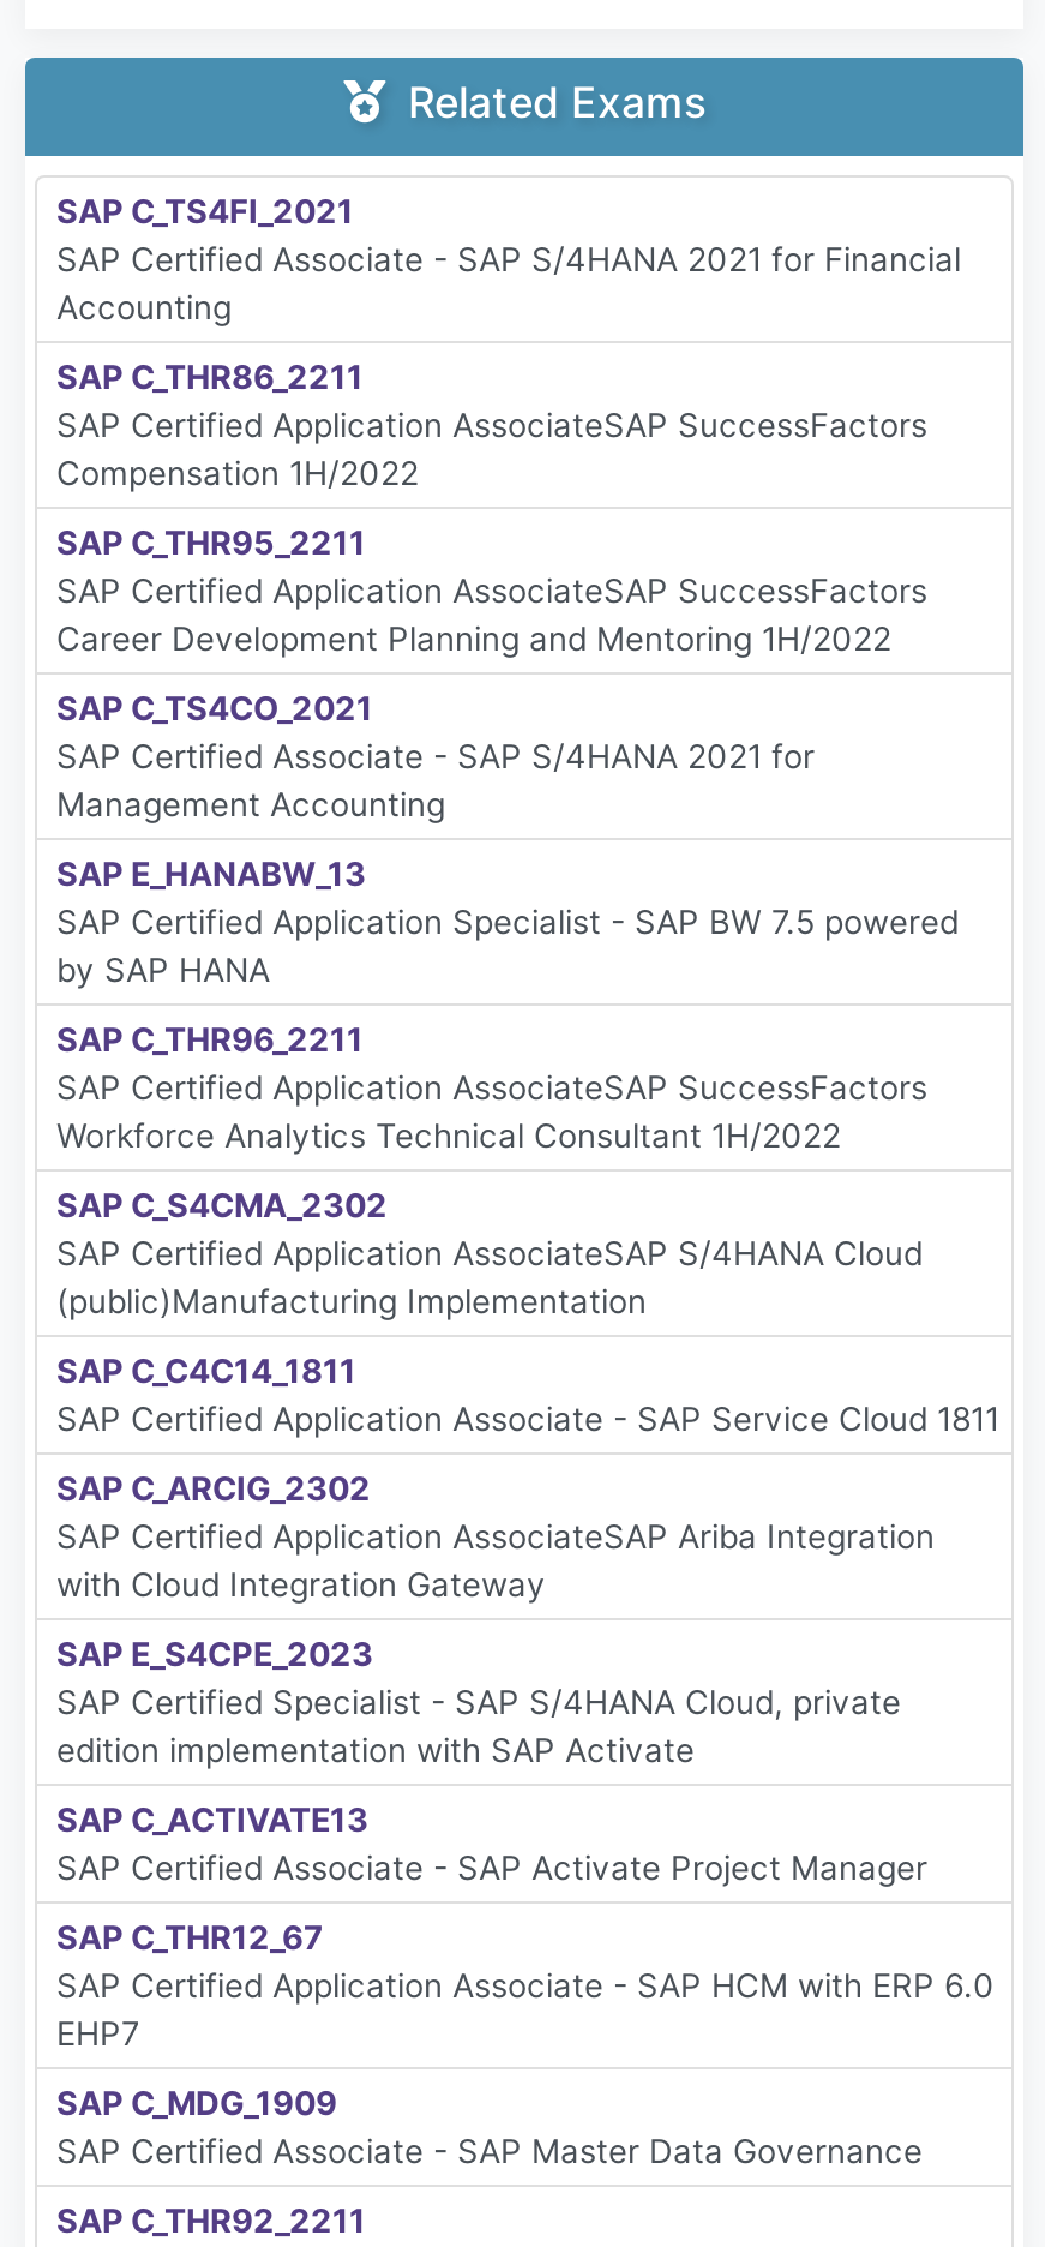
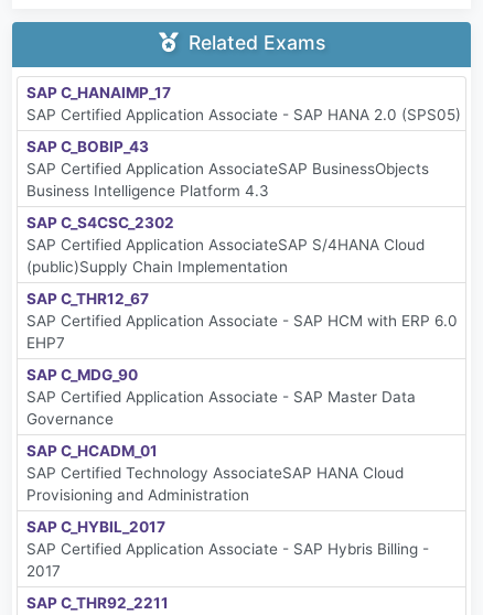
- SAP C_TS4FI_2021
- SAP Certified Associate - SAP S/4HANA 2021 for Financial
- Accounting
- SAP C_THR86_2211
- SAP Certified Application AssociateSAP SuccessFactors
- Compensation 1H/2022
- SAP C_THR95_2211
- SAP Certified Application AssociateSAP SuccessFactors
- Career Development Planning and Mentoring 1H/2022
- SAP C_TS4CO_2021
- SAP Certified Associate - SAP S/4HANA 2021 for
- Management Accounting
- SAP E_HANABW_13
- SAP Certified Application Specialist - SAP BW 7.5 powered
- by SAP HANA
- SAP C_THR96_2211
- SAP Certified Application AssociateSAP SuccessFactors
- Workforce Analytics Technical Consultant 1H/2022
- SAP C_S4CMA_2302
+ SAP C_HANAIMP_17
+ SAP Certified Application Associate - SAP HANA 2.0 (SPS05)
+ SAP C_BOBIP_43
+ SAP Certified Application AssociateSAP BusinessObjects
+ Business Intelligence Platform 4.3
+ SAP C_S4CSC_2302

- (public)Manufacturing Implementation
- SAP C_C4C14_1811
- SAP Certified Application Associate - SAP Service Cloud 1811
- SAP C_ARCIG_2302
- SAP Certified Application AssociateSAP Ariba Integration
- with Cloud Integration Gateway
- SAP E_S4CPE_2023
- SAP Certified Specialist - SAP S/4HANA Cloud, private
- edition implementation with SAP Activate
- SAP C_ACTIVATE13
- SAP Certified Associate - SAP Activate Project Manager
+ (public)Supply Chain Implementation

moved up: SAP C_THR12_67 | SAP Certified Application Associate - SAP HCM with ERP 6.0 | EHP7

- SAP C_MDG_1909
- SAP Certified Associate - SAP Master Data Governance
+ SAP C_MDG_90
+ SAP Certified Application Associate - SAP Master Data
+ Governance
+ SAP C_HCADM_01
+ SAP Certified Technology AssociateSAP HANA Cloud
+ Provisioning and Administration
+ SAP C_HYBIL_2017
+ SAP Certified Application Associate - SAP Hybris Billing -
+ 2017
